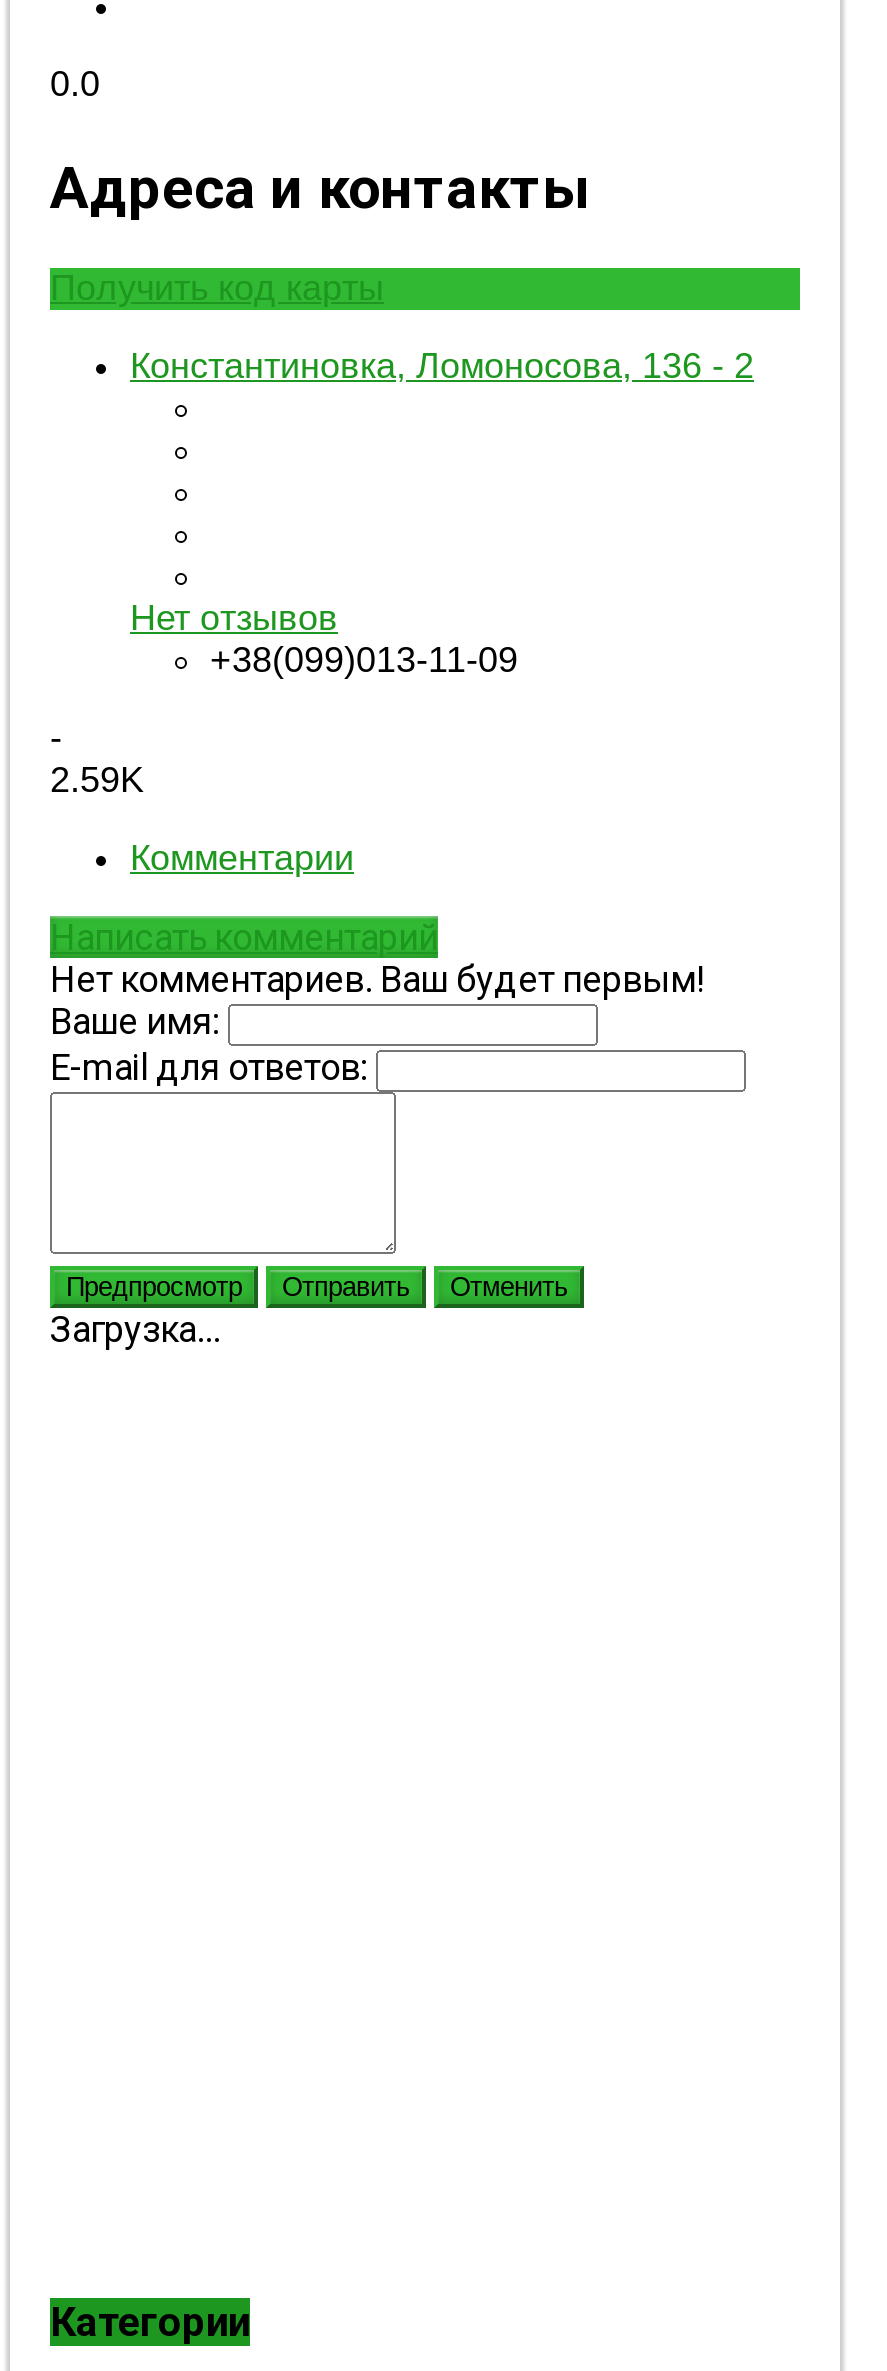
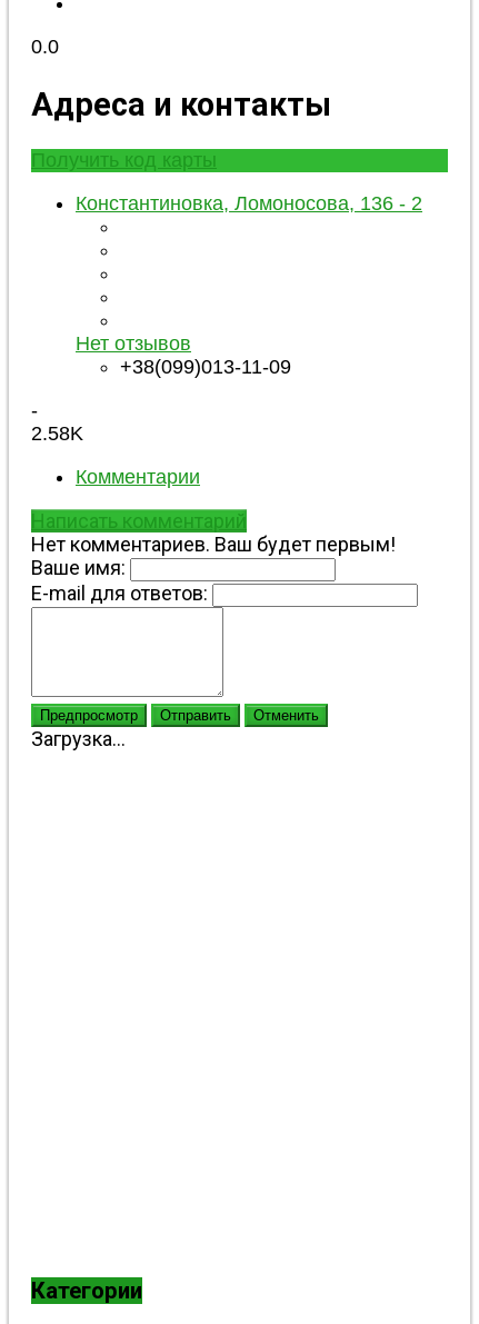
- 2.59K
+ 2.58K
